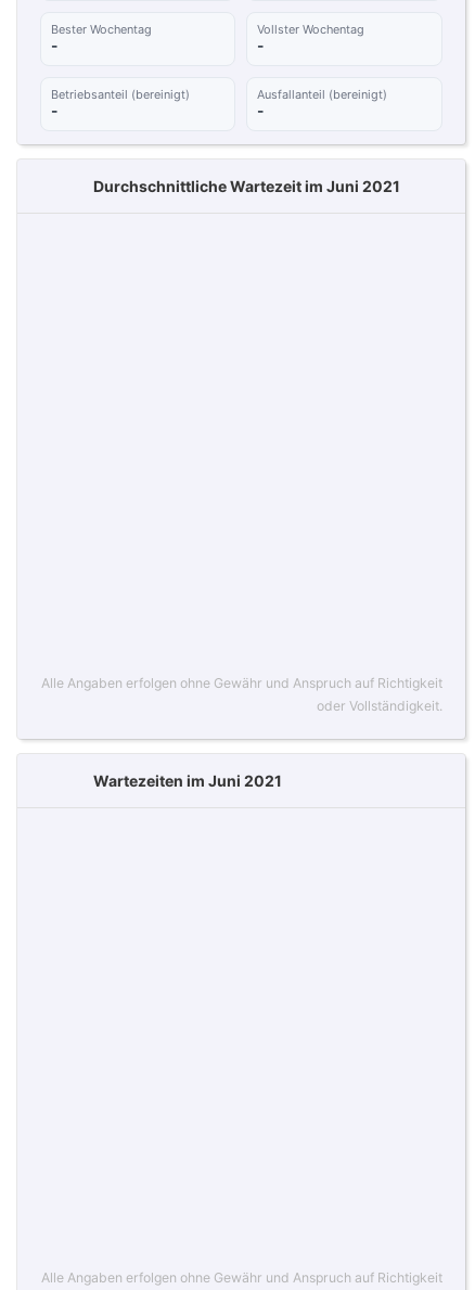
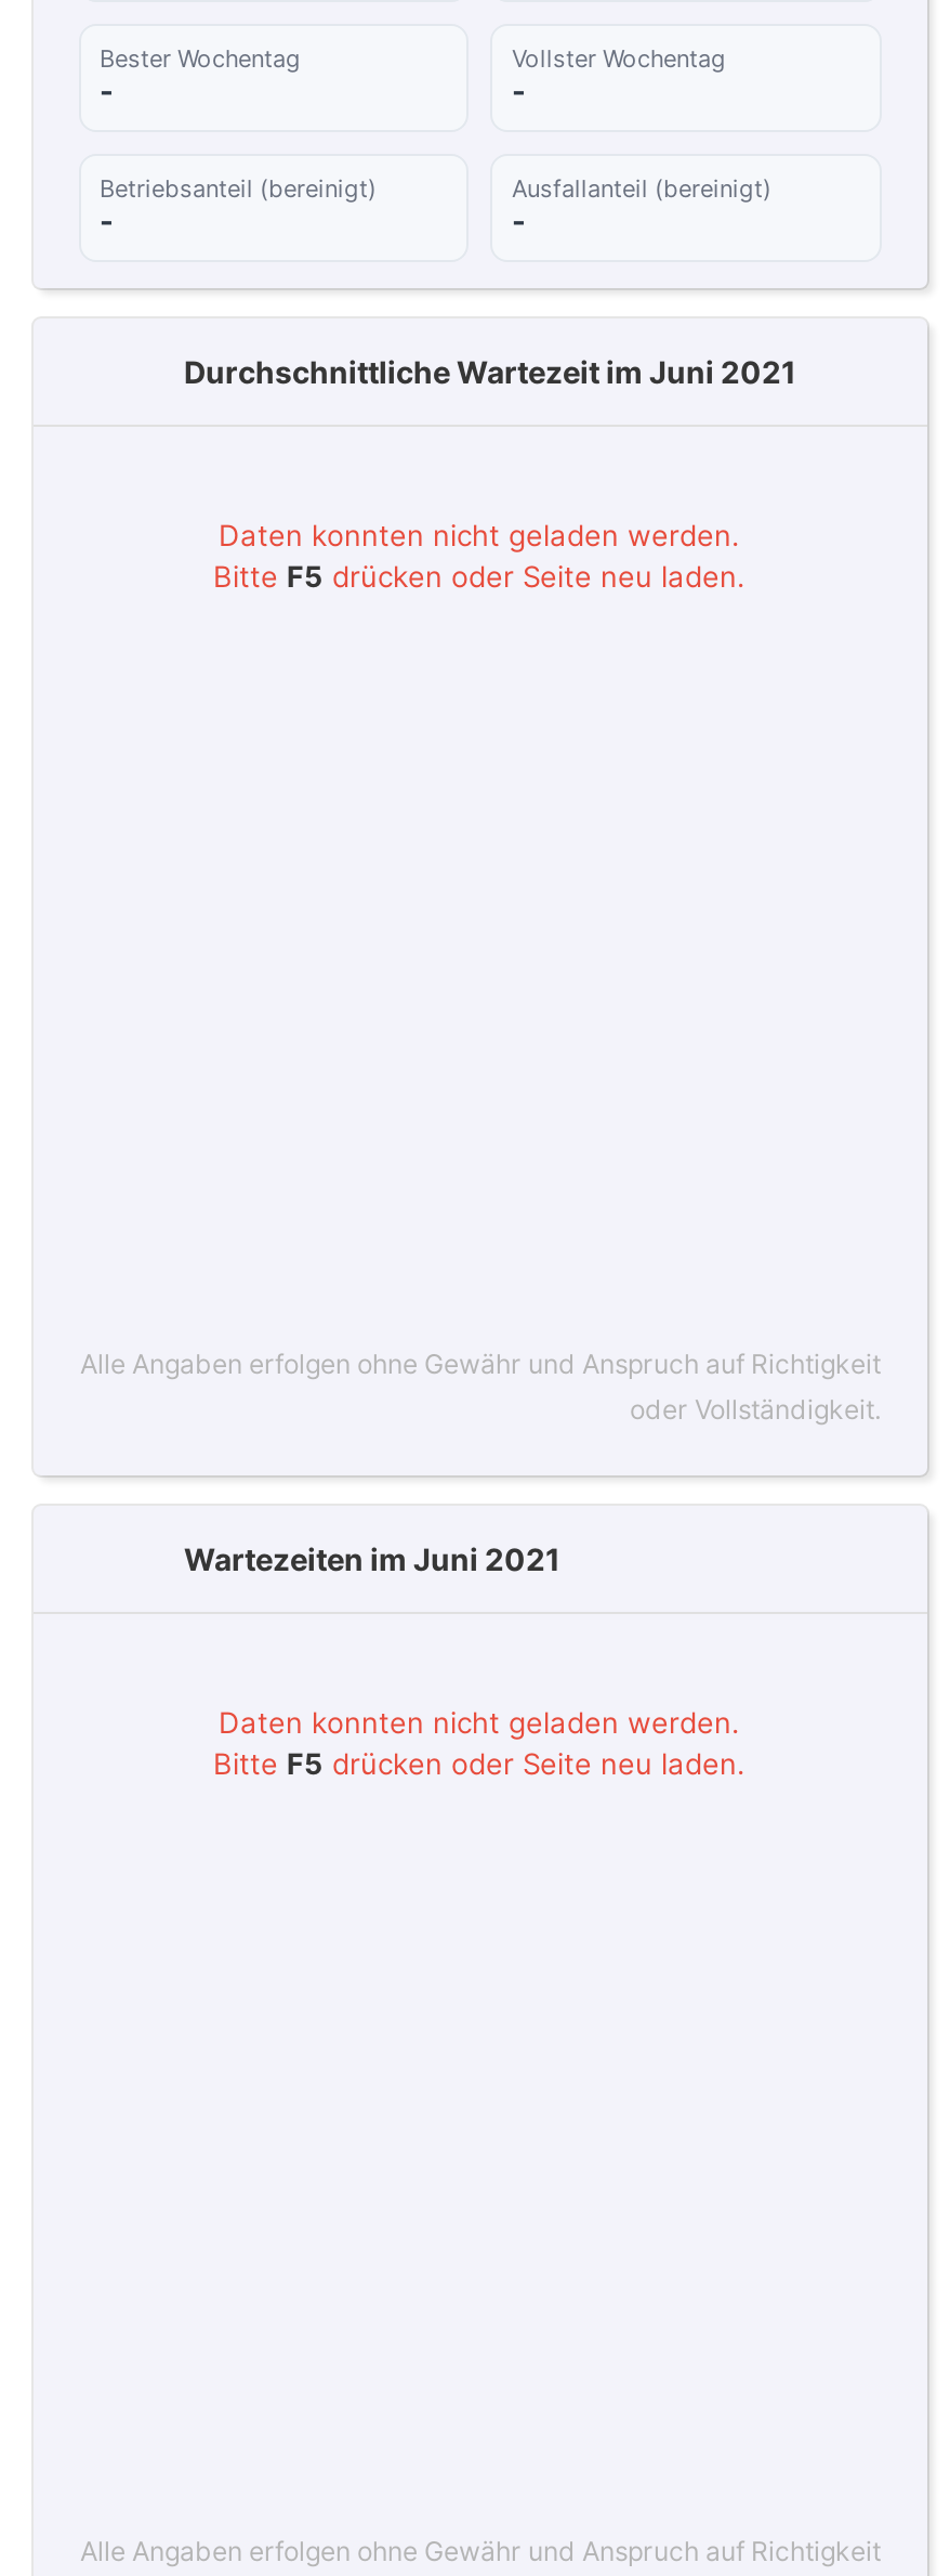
+ Daten konnten nicht geladen werden.
+ Bitte F5 drücken oder Seite neu laden.

+ Daten konnten nicht geladen werden.
+ Bitte F5 drücken oder Seite neu laden.
